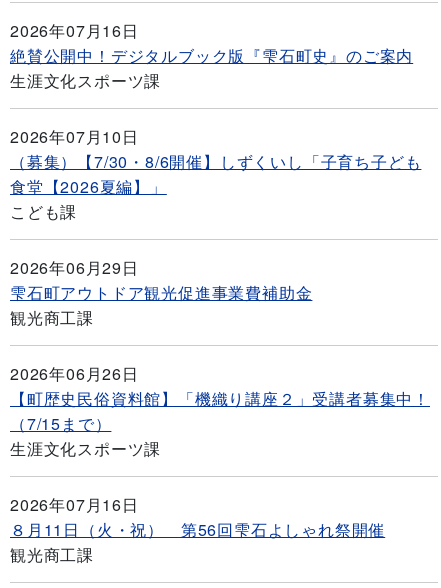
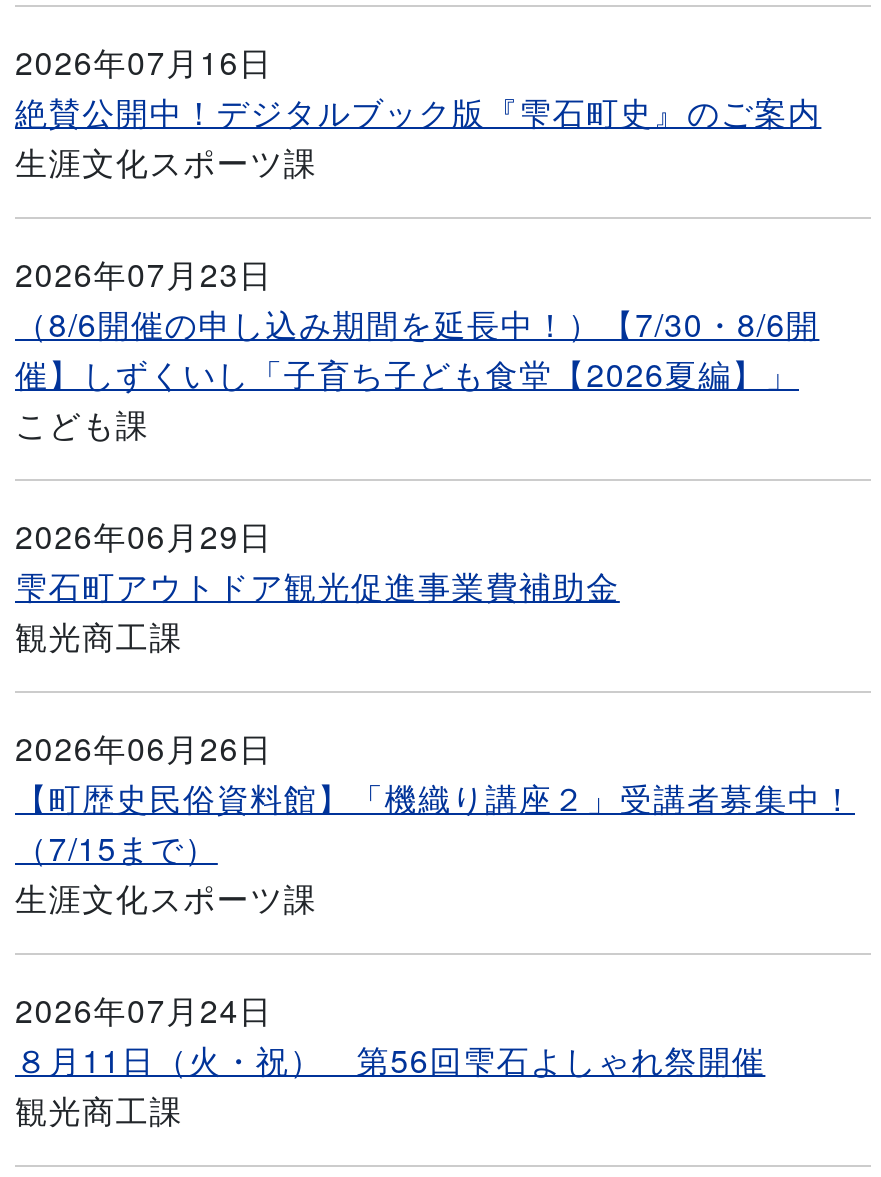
- 2026年07月10日
- （募集）【7/30・8/6開催】しずくいし「子育ち子ども
- 食堂【2026夏編】」
+ 2026年07月23日
+ （8/6開催の申し込み期間を延長中！）【7/30・8/6開
+ 催】しずくいし「子育ち子ども食堂【2026夏編】」

- 2026年07月16日
+ 2026年07月24日
